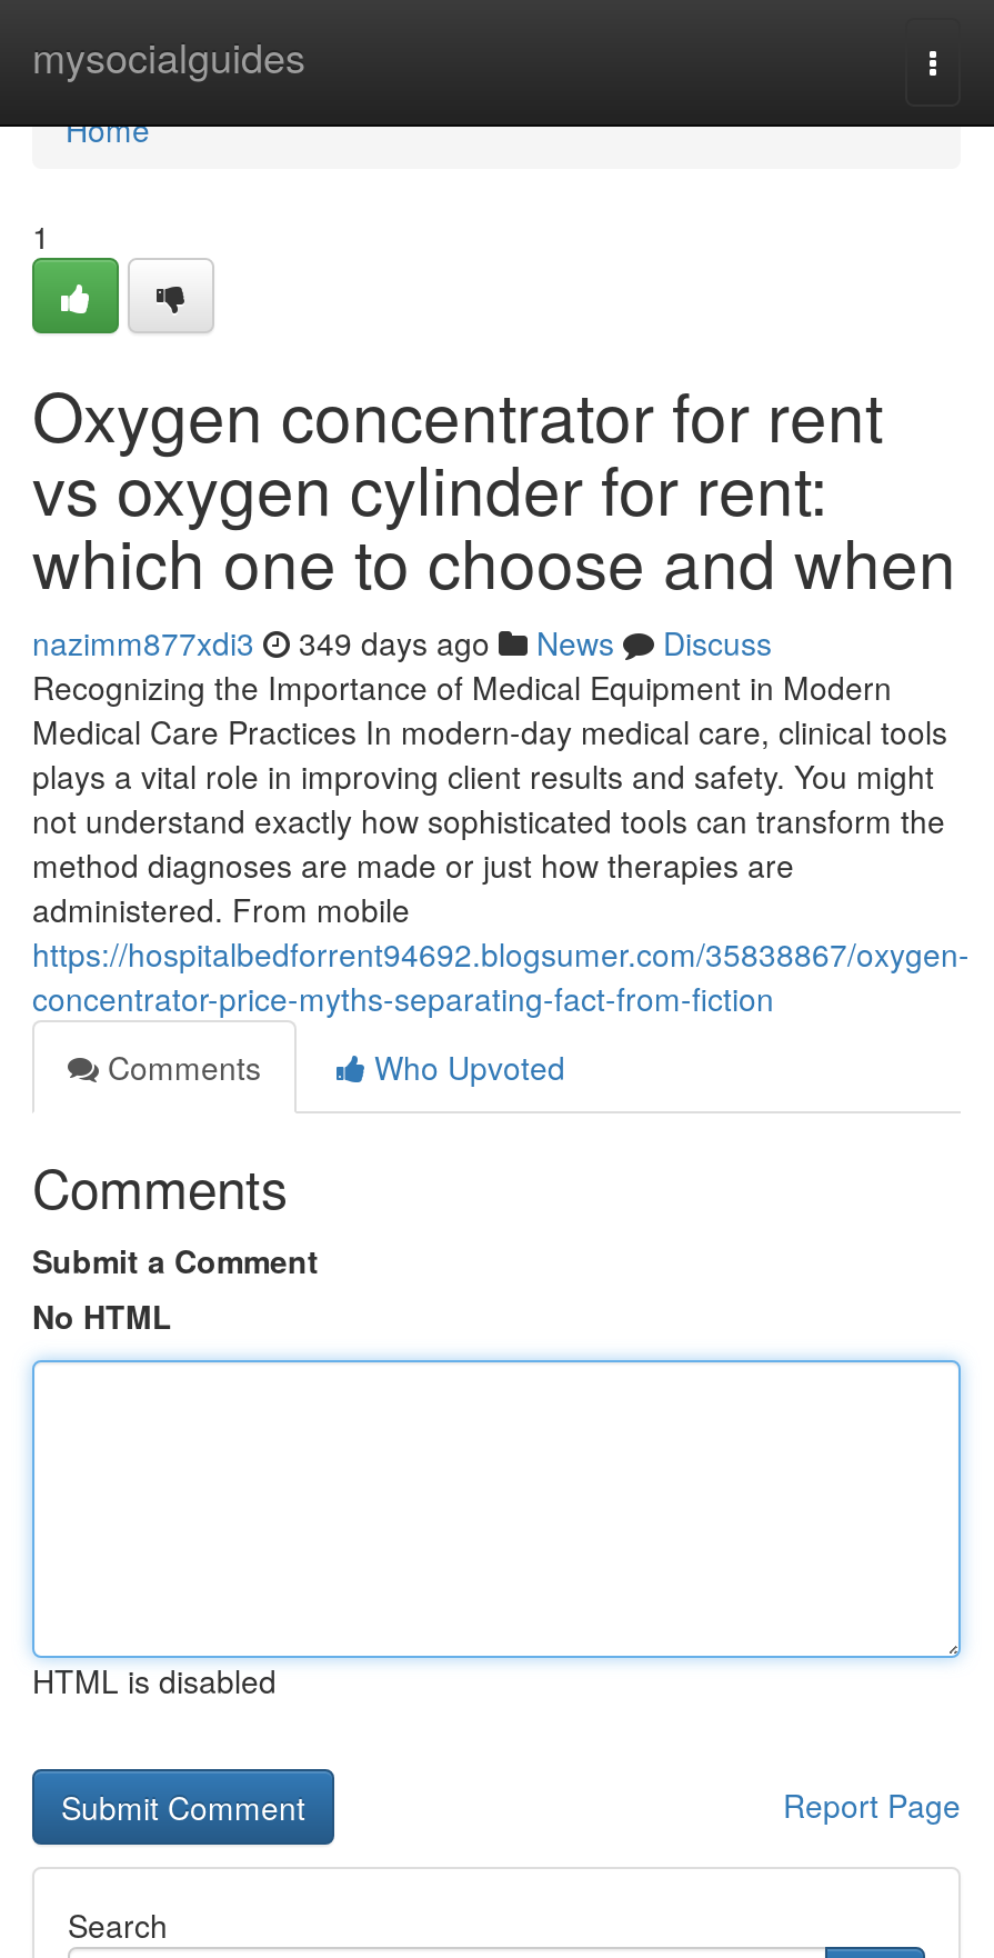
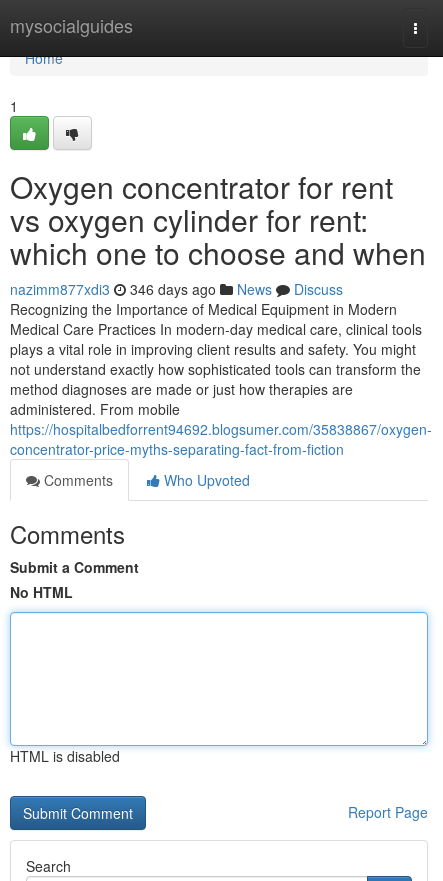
- nazimm877xdi3 349 days ago News Discuss
+ nazimm877xdi3 346 days ago News Discuss
